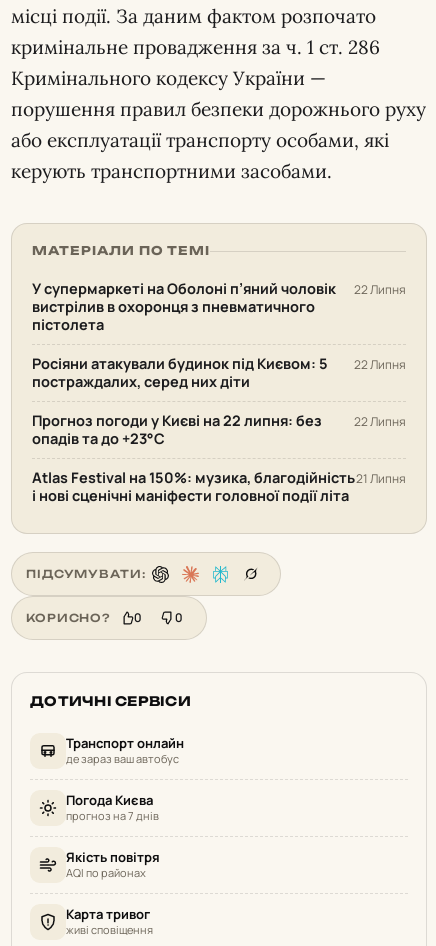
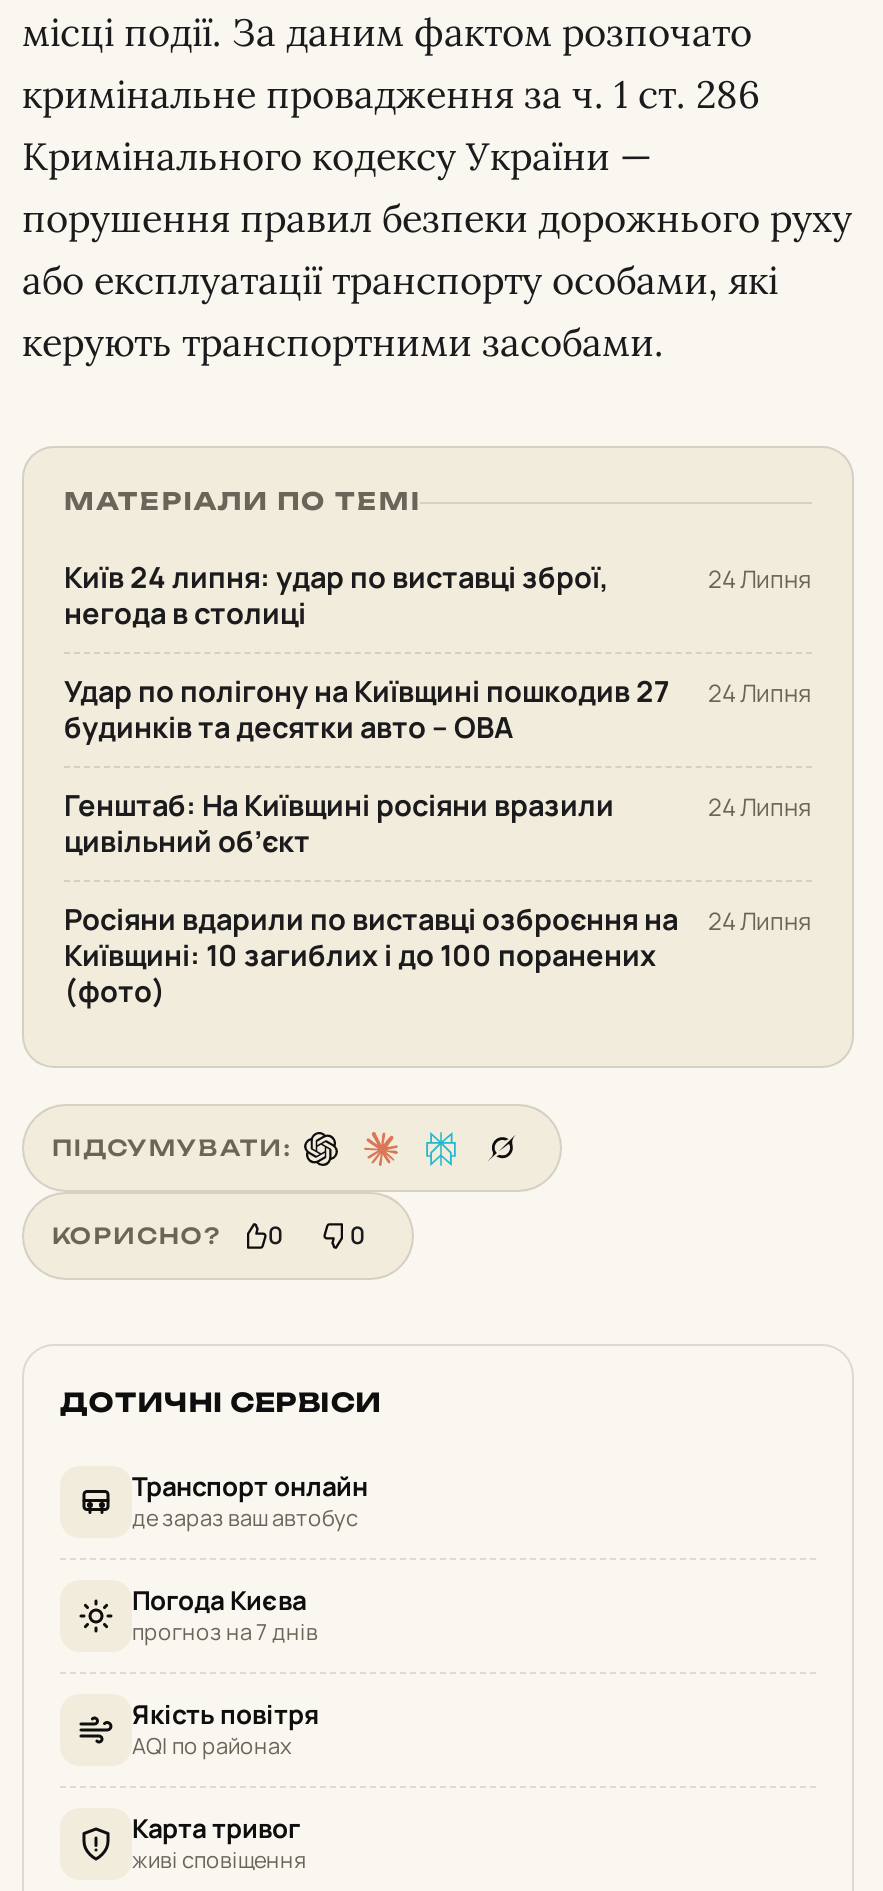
- У супермаркеті на Оболоні п’яний чоловік
- вистрілив в охоронця з пневматичного
- пістолета
+ Київ 24 липня: удар по виставці зброї,
+ негода в столиці

- 22 Липня
+ 24 Липня

- Росіяни атакували будинок під Києвом: 5
- постраждалих, серед них діти
+ Удар по полігону на Київщині пошкодив 27
+ будинків та десятки авто – ОВА

- 22 Липня
+ 24 Липня

- Прогноз погоди у Києві на 22 липня: без
- опадів та до +23°С
+ Генштаб: На Київщині росіяни вразили
+ цивільний об’єкт

- 22 Липня
+ 24 Липня

- Atlas Festival на 150%: музика, благодійність
- і нові сценічні маніфести головної події літа
+ Росіяни вдарили по виставці озброєння на
+ Київщині: 10 загиблих і до 100 поранених
+ (фото)

- 21 Липня
+ 24 Липня
